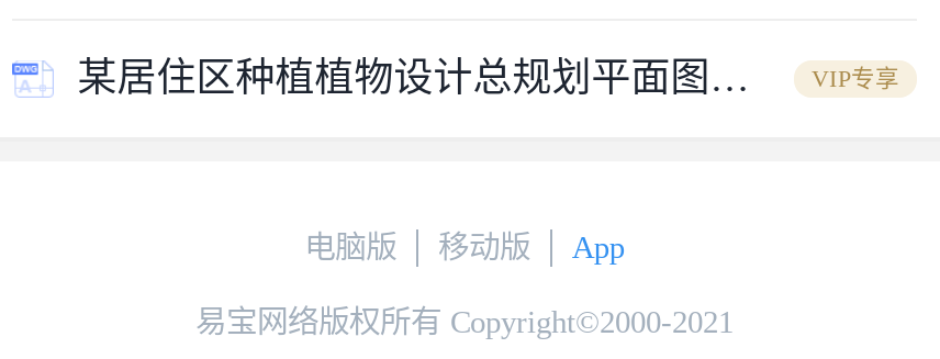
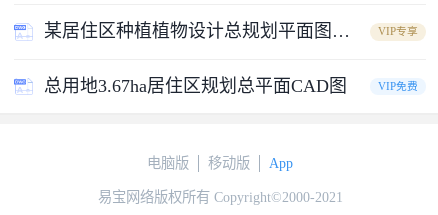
+ 总用地3.67ha居住区规划总平面CAD图
+ VIP免费
